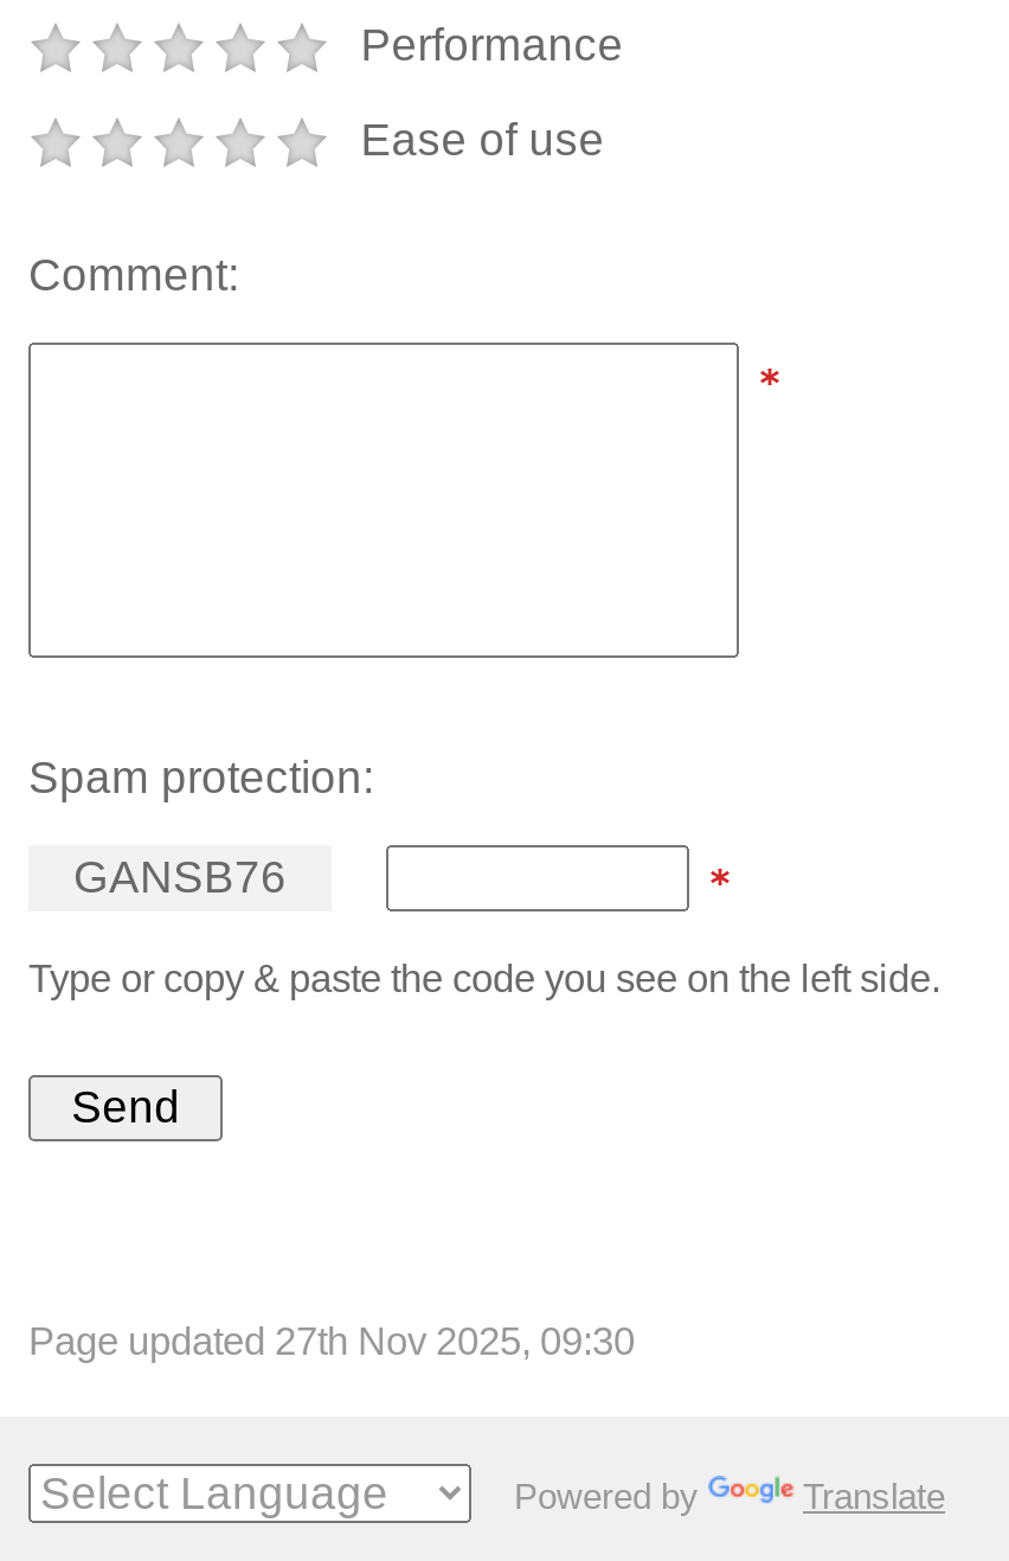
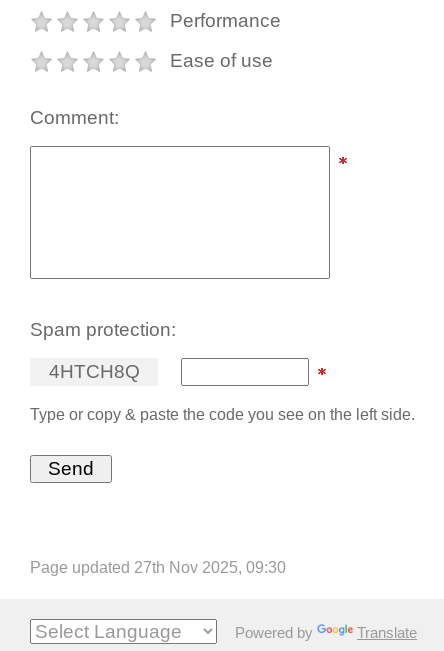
- GANSB76
+ 4HTCH8Q
